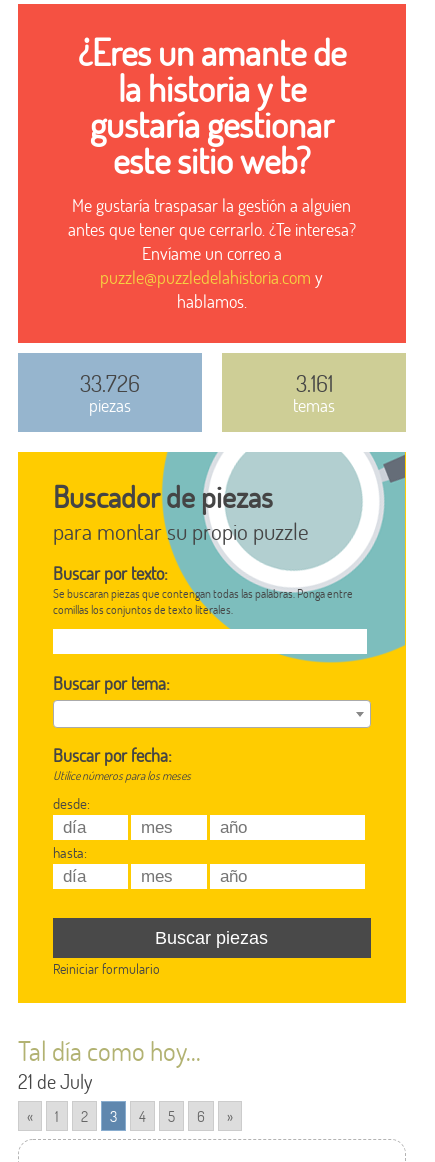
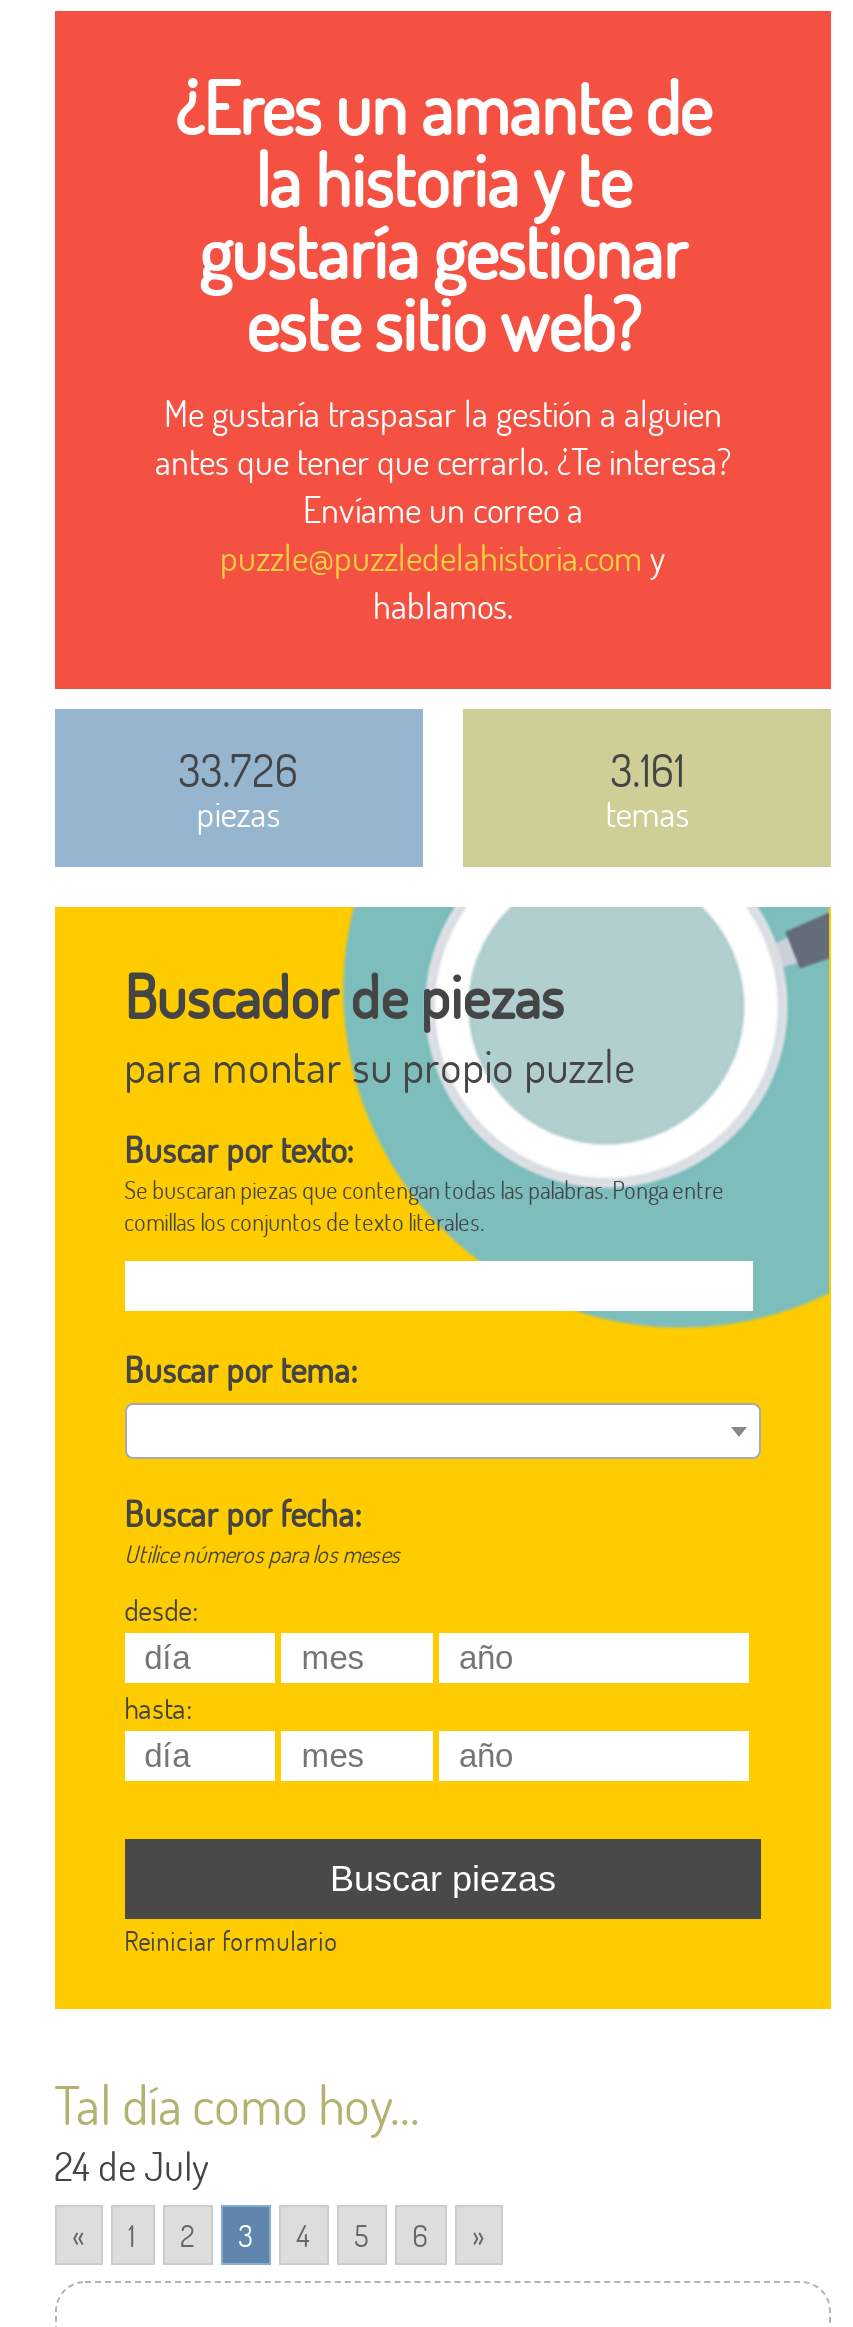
- 21 de July
+ 24 de July
